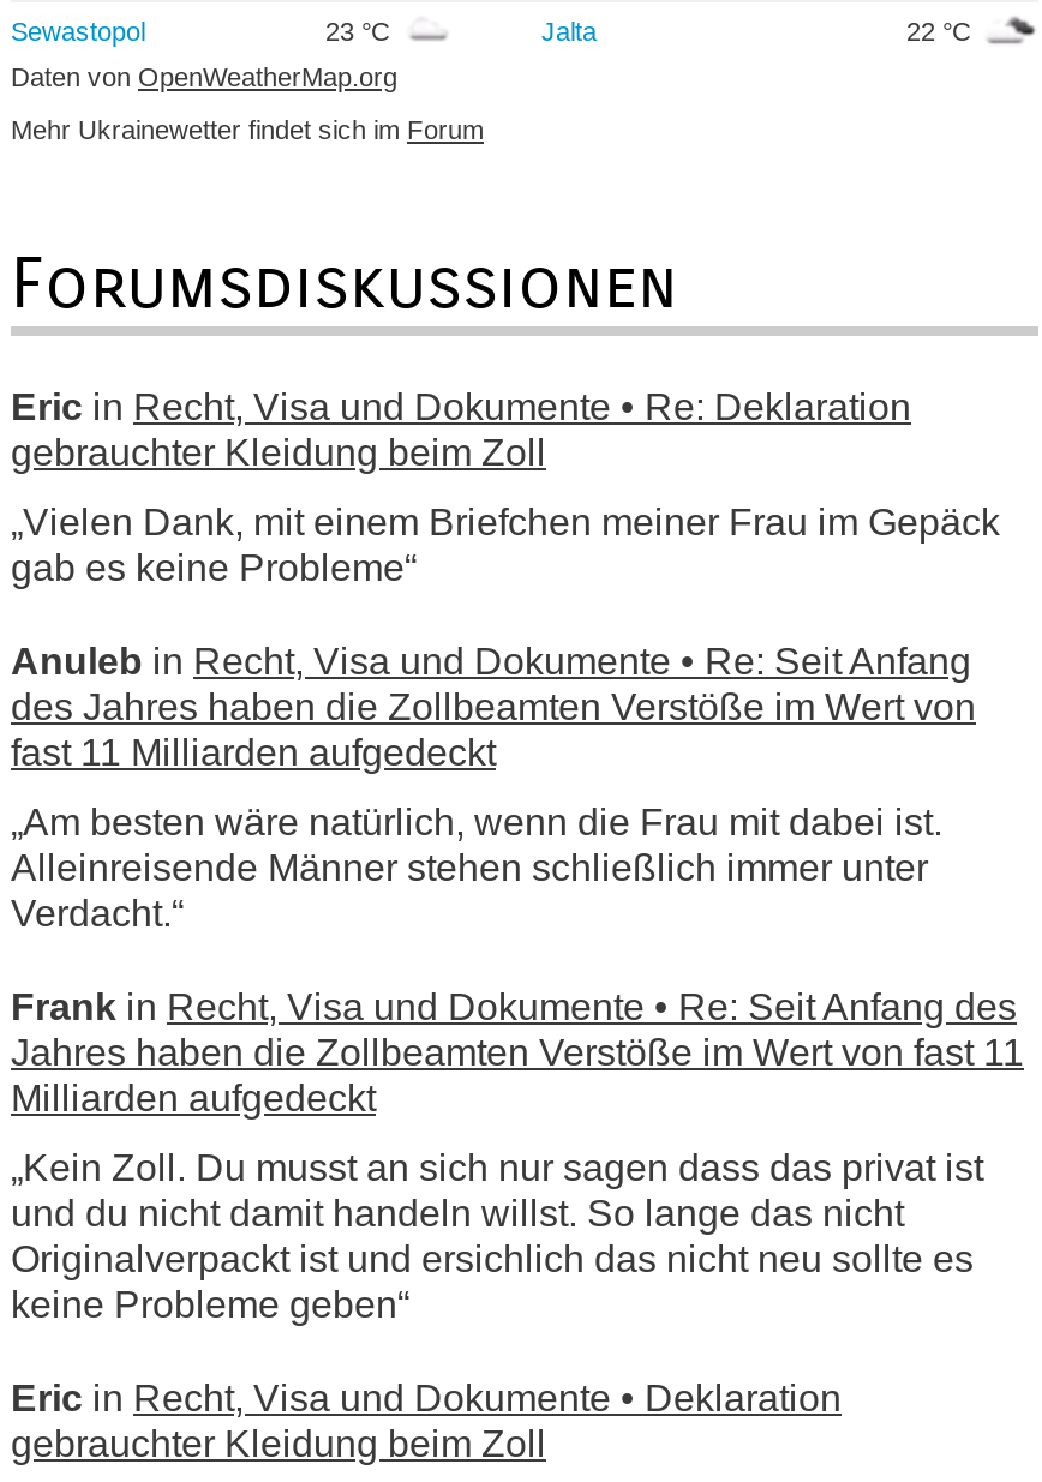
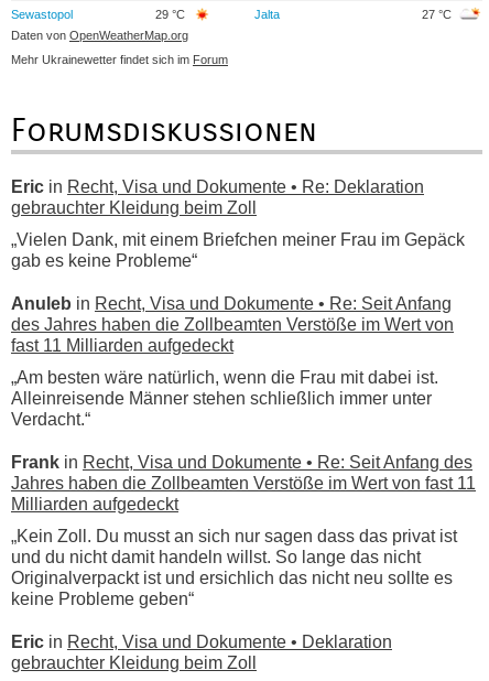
- 23 °C
+ 29 °C

- 22 °C
+ 27 °C
